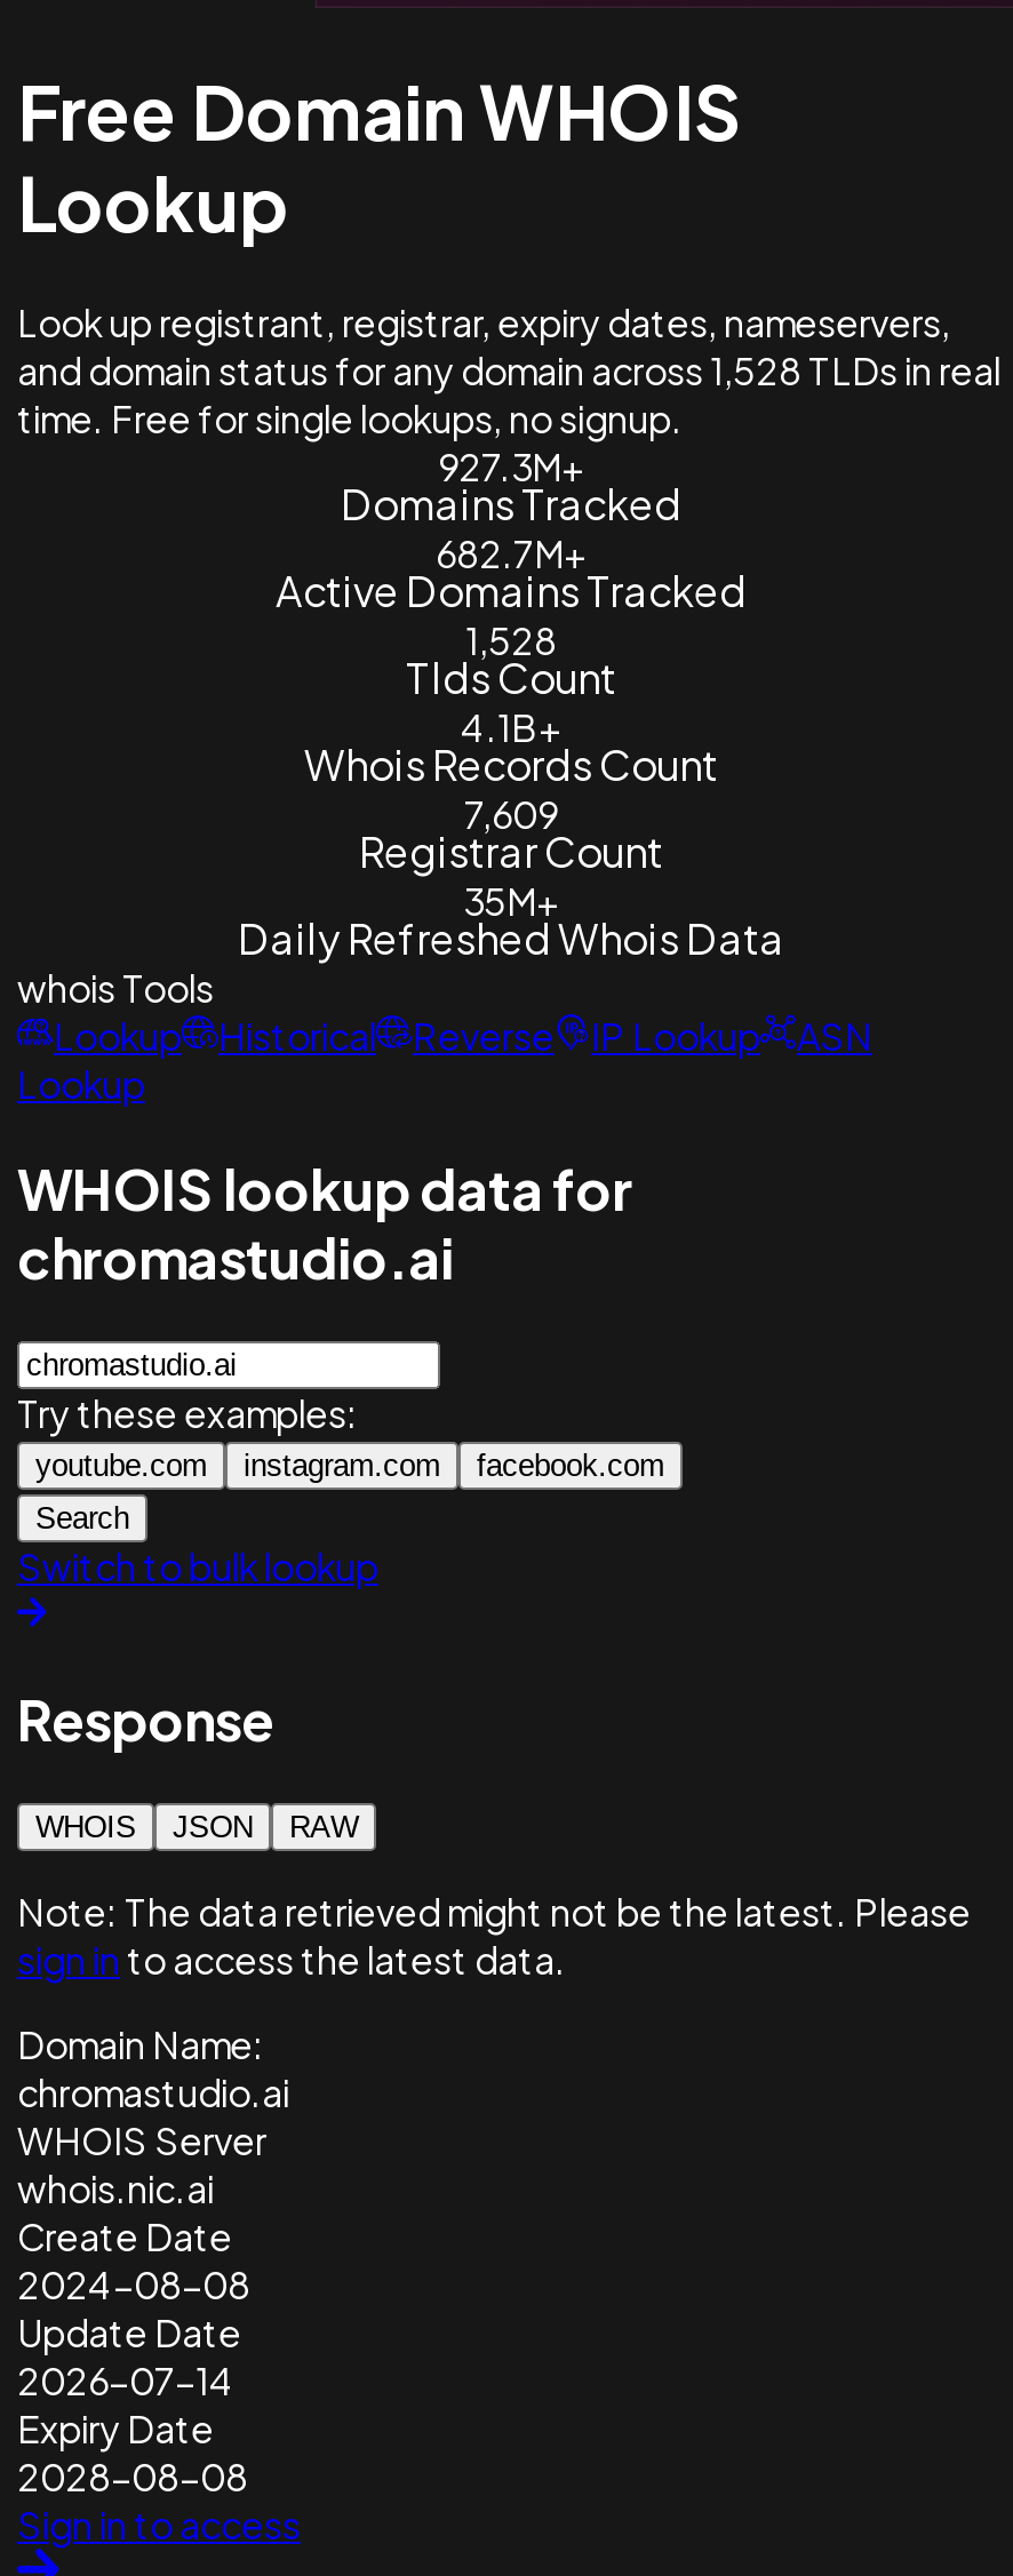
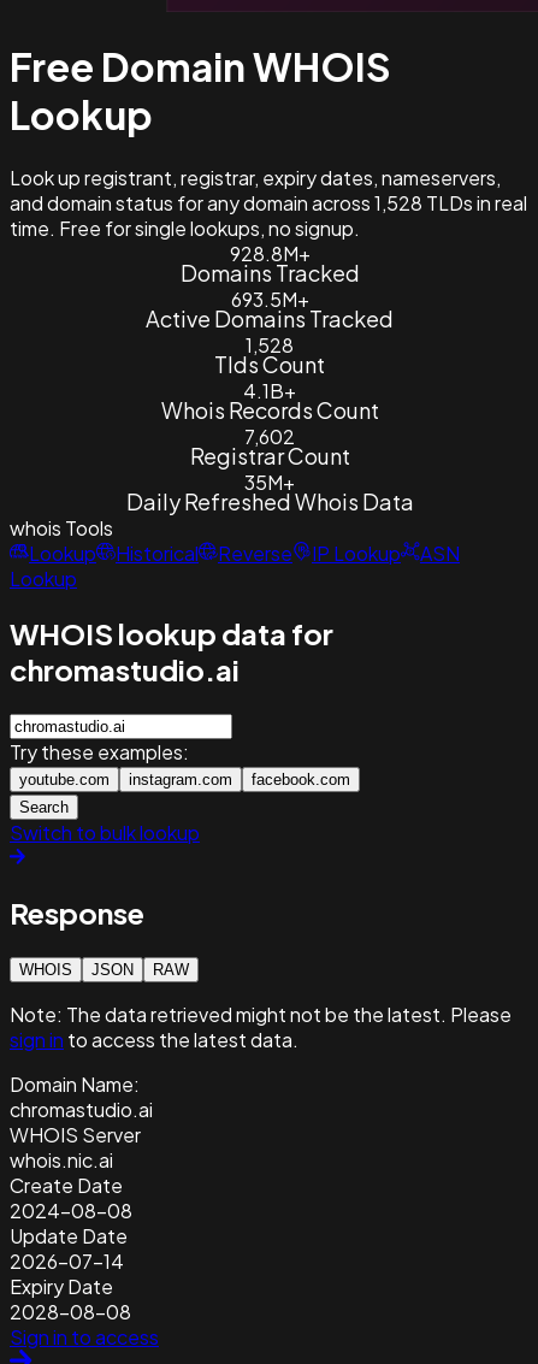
- 927.3M+
+ 928.8M+

- 682.7M+
+ 693.5M+

- 7,609
+ 7,602
